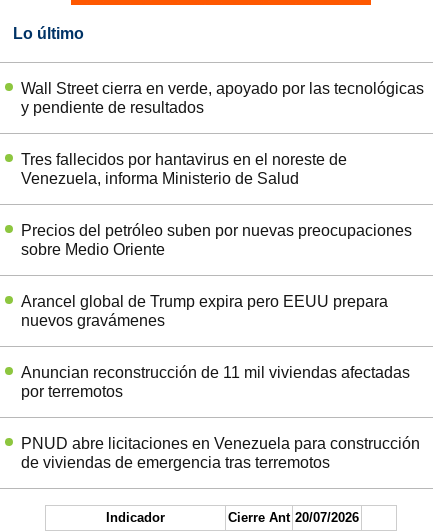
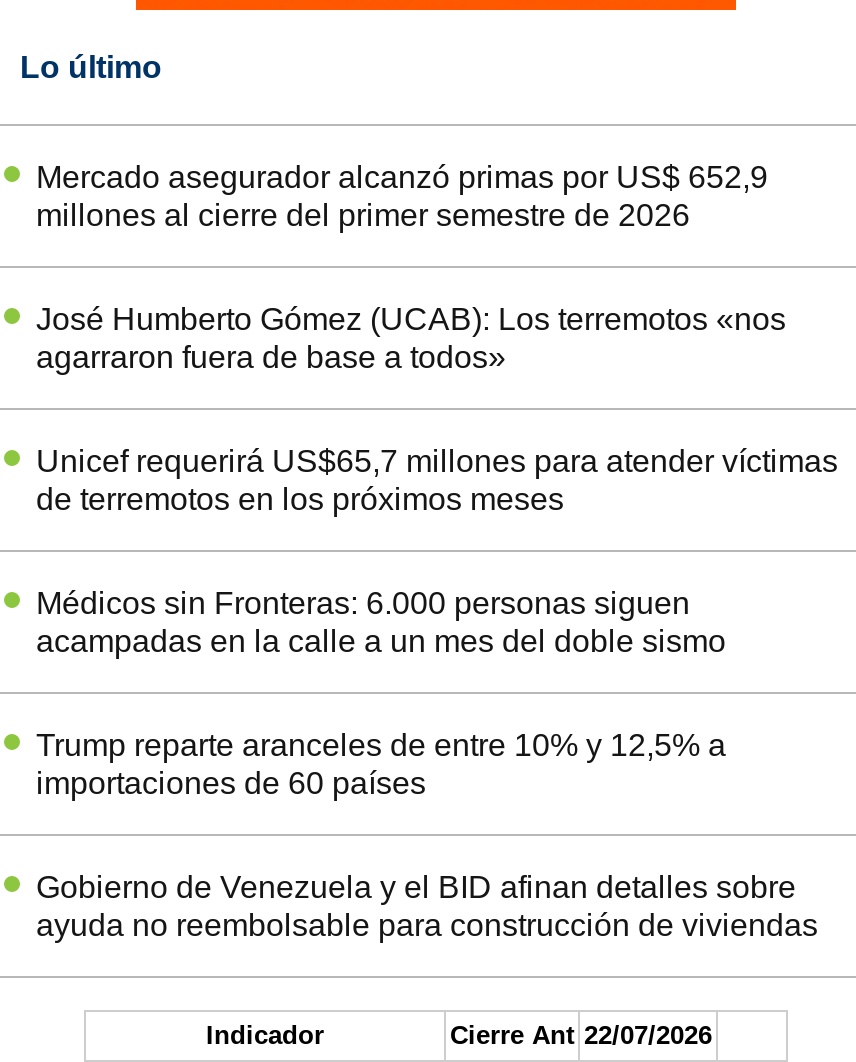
- Wall Street cierra en verde, apoyado por las tecnológicas
- y pendiente de resultados
+ Mercado asegurador alcanzó primas por US$ 652,9
+ millones al cierre del primer semestre de 2026

- Tres fallecidos por hantavirus en el noreste de
- Venezuela, informa Ministerio de Salud
+ José Humberto Gómez (UCAB): Los terremotos «nos
+ agarraron fuera de base a todos»

- Precios del petróleo suben por nuevas preocupaciones
- sobre Medio Oriente
+ Unicef requerirá US$65,7 millones para atender víctimas
+ de terremotos en los próximos meses

- Arancel global de Trump expira pero EEUU prepara
- nuevos gravámenes
+ Médicos sin Fronteras: 6.000 personas siguen
+ acampadas en la calle a un mes del doble sismo

- Anuncian reconstrucción de 11 mil viviendas afectadas
- por terremotos
+ Trump reparte aranceles de entre 10% y 12,5% a
+ importaciones de 60 países

- PNUD abre licitaciones en Venezuela para construcción
- de viviendas de emergencia tras terremotos
+ Gobierno de Venezuela y el BID afinan detalles sobre
+ ayuda no reembolsable para construcción de viviendas

- Cierre Ant 20/07/2026
+ Cierre Ant 22/07/2026
